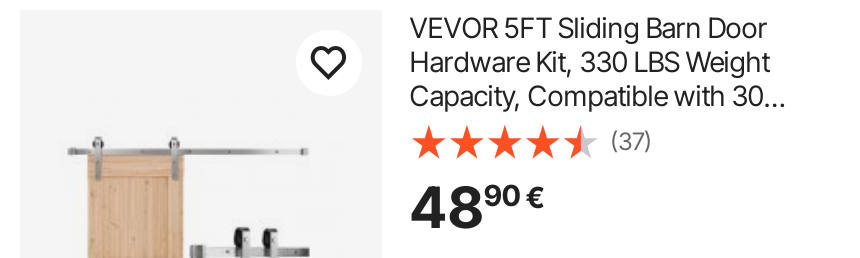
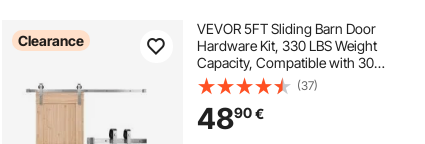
+ Clearance
